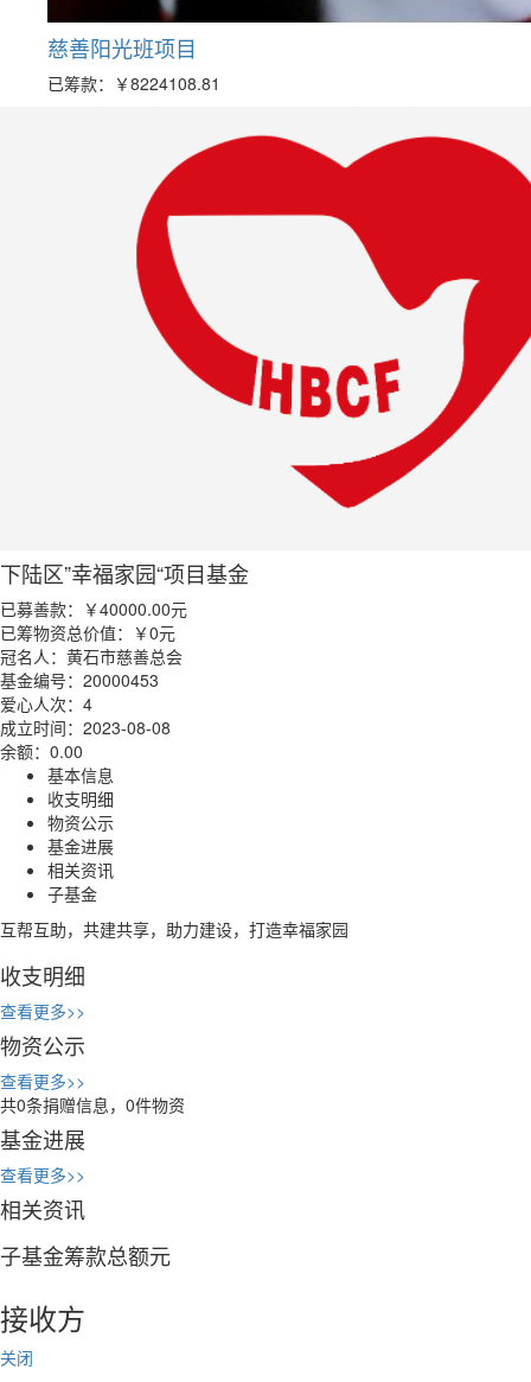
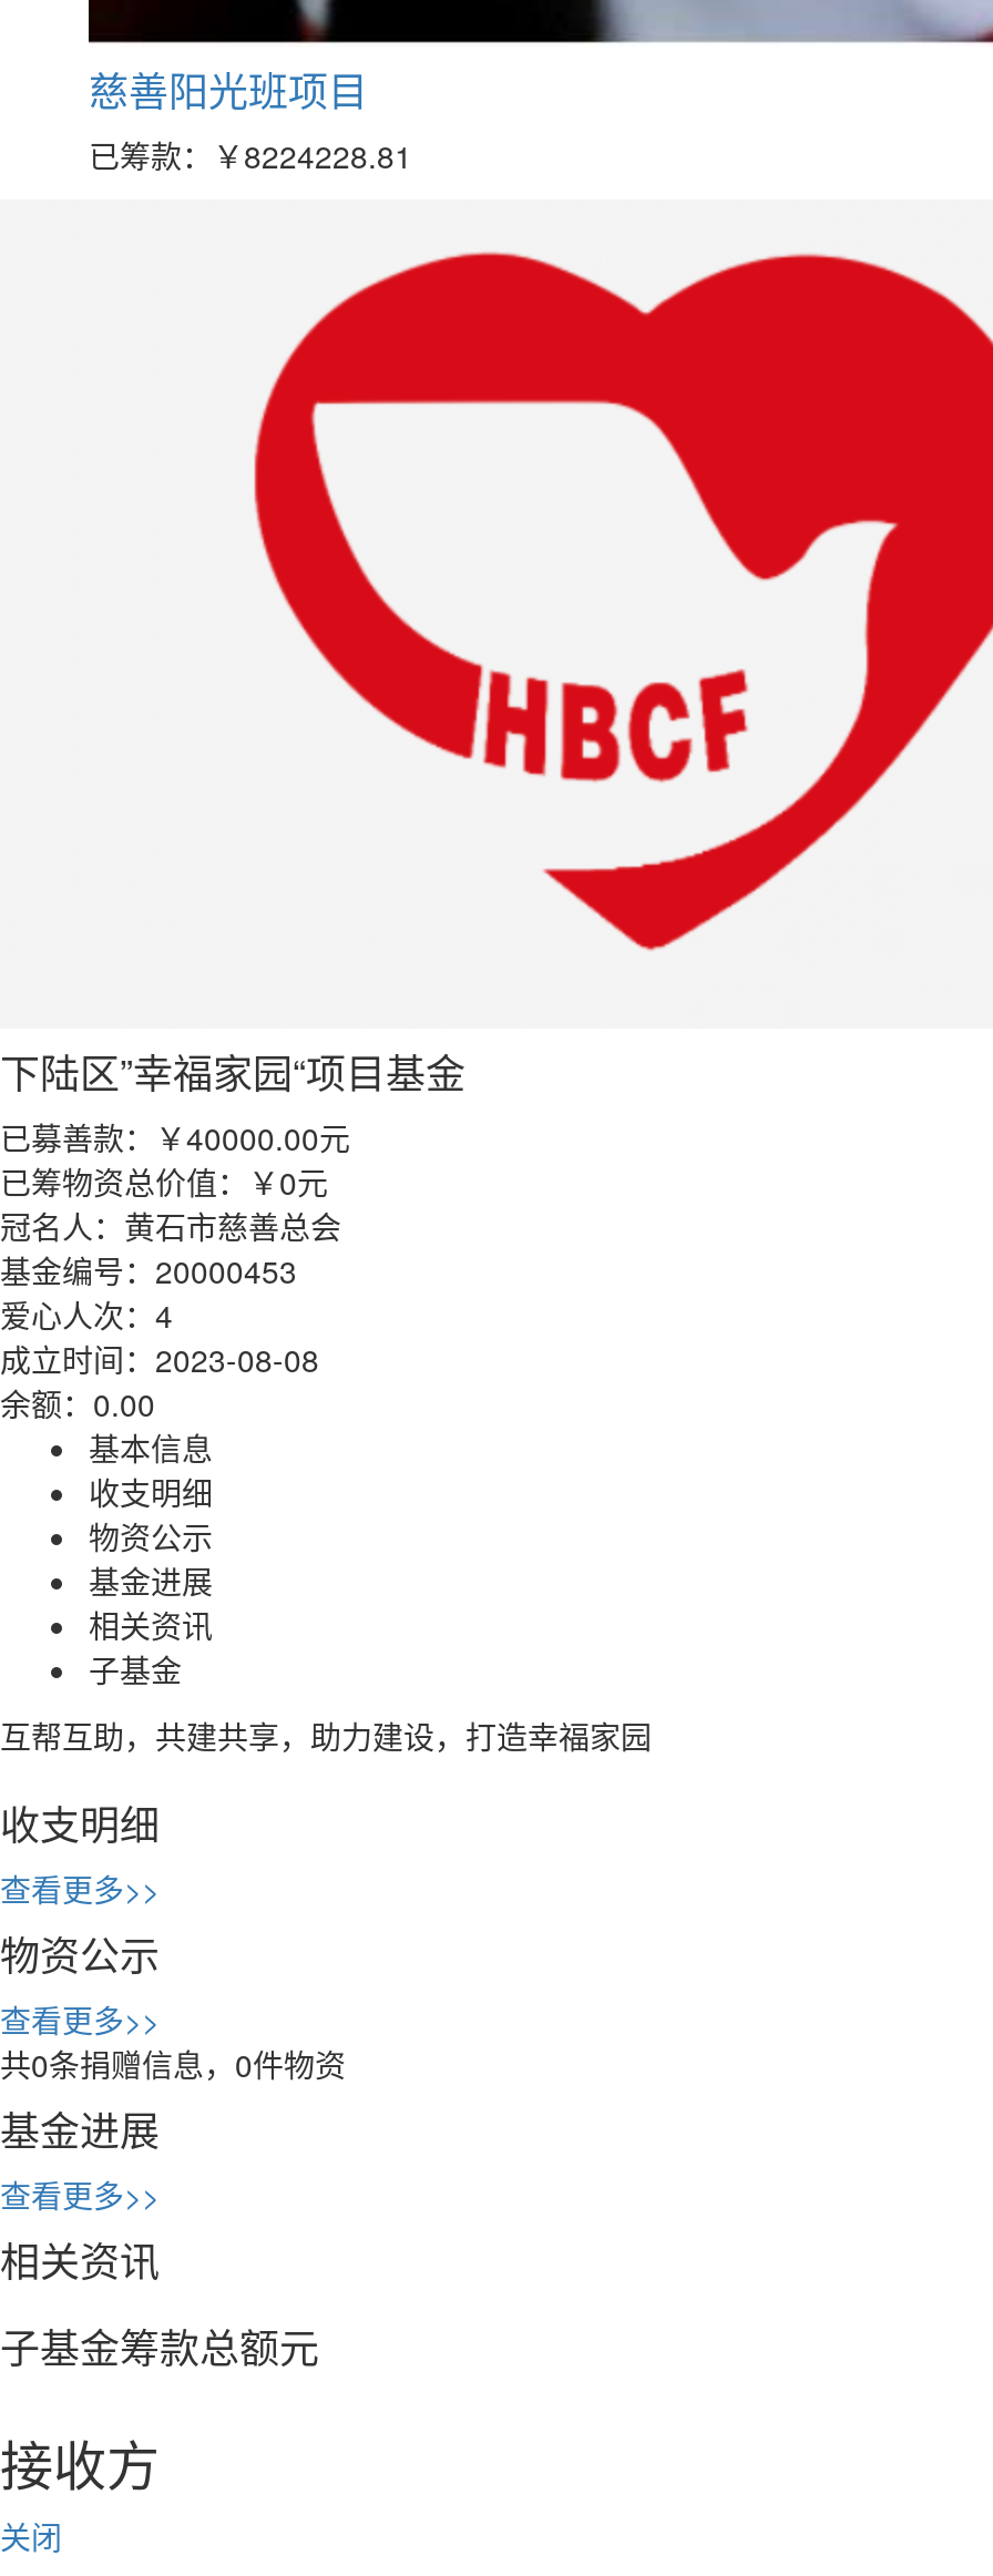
- 已筹款：￥8224108.81
+ 已筹款：￥8224228.81
